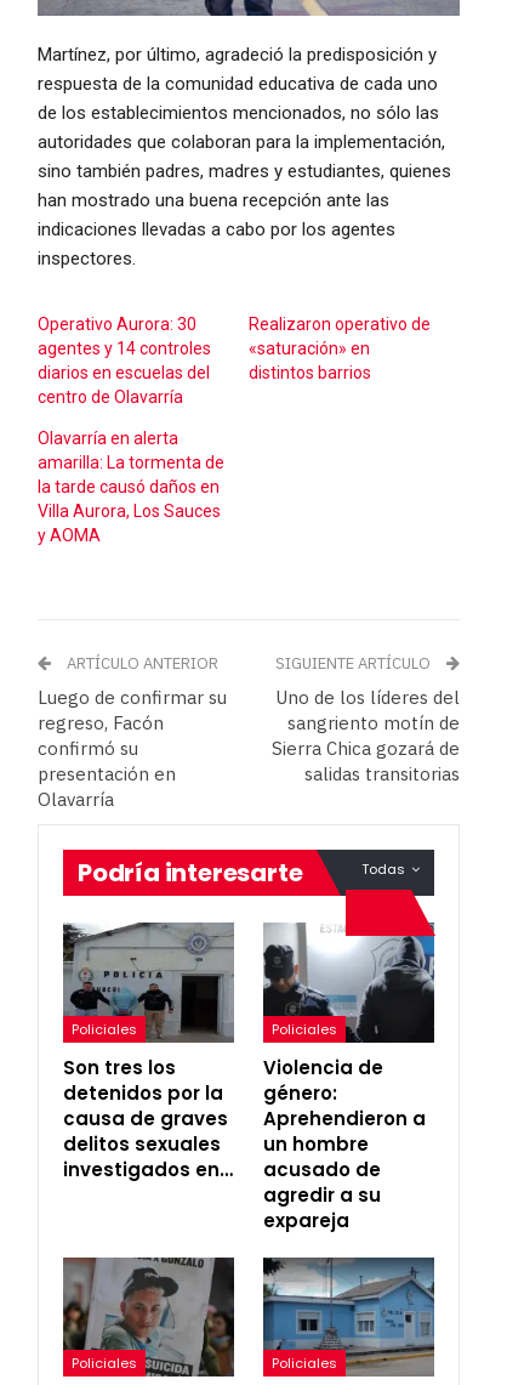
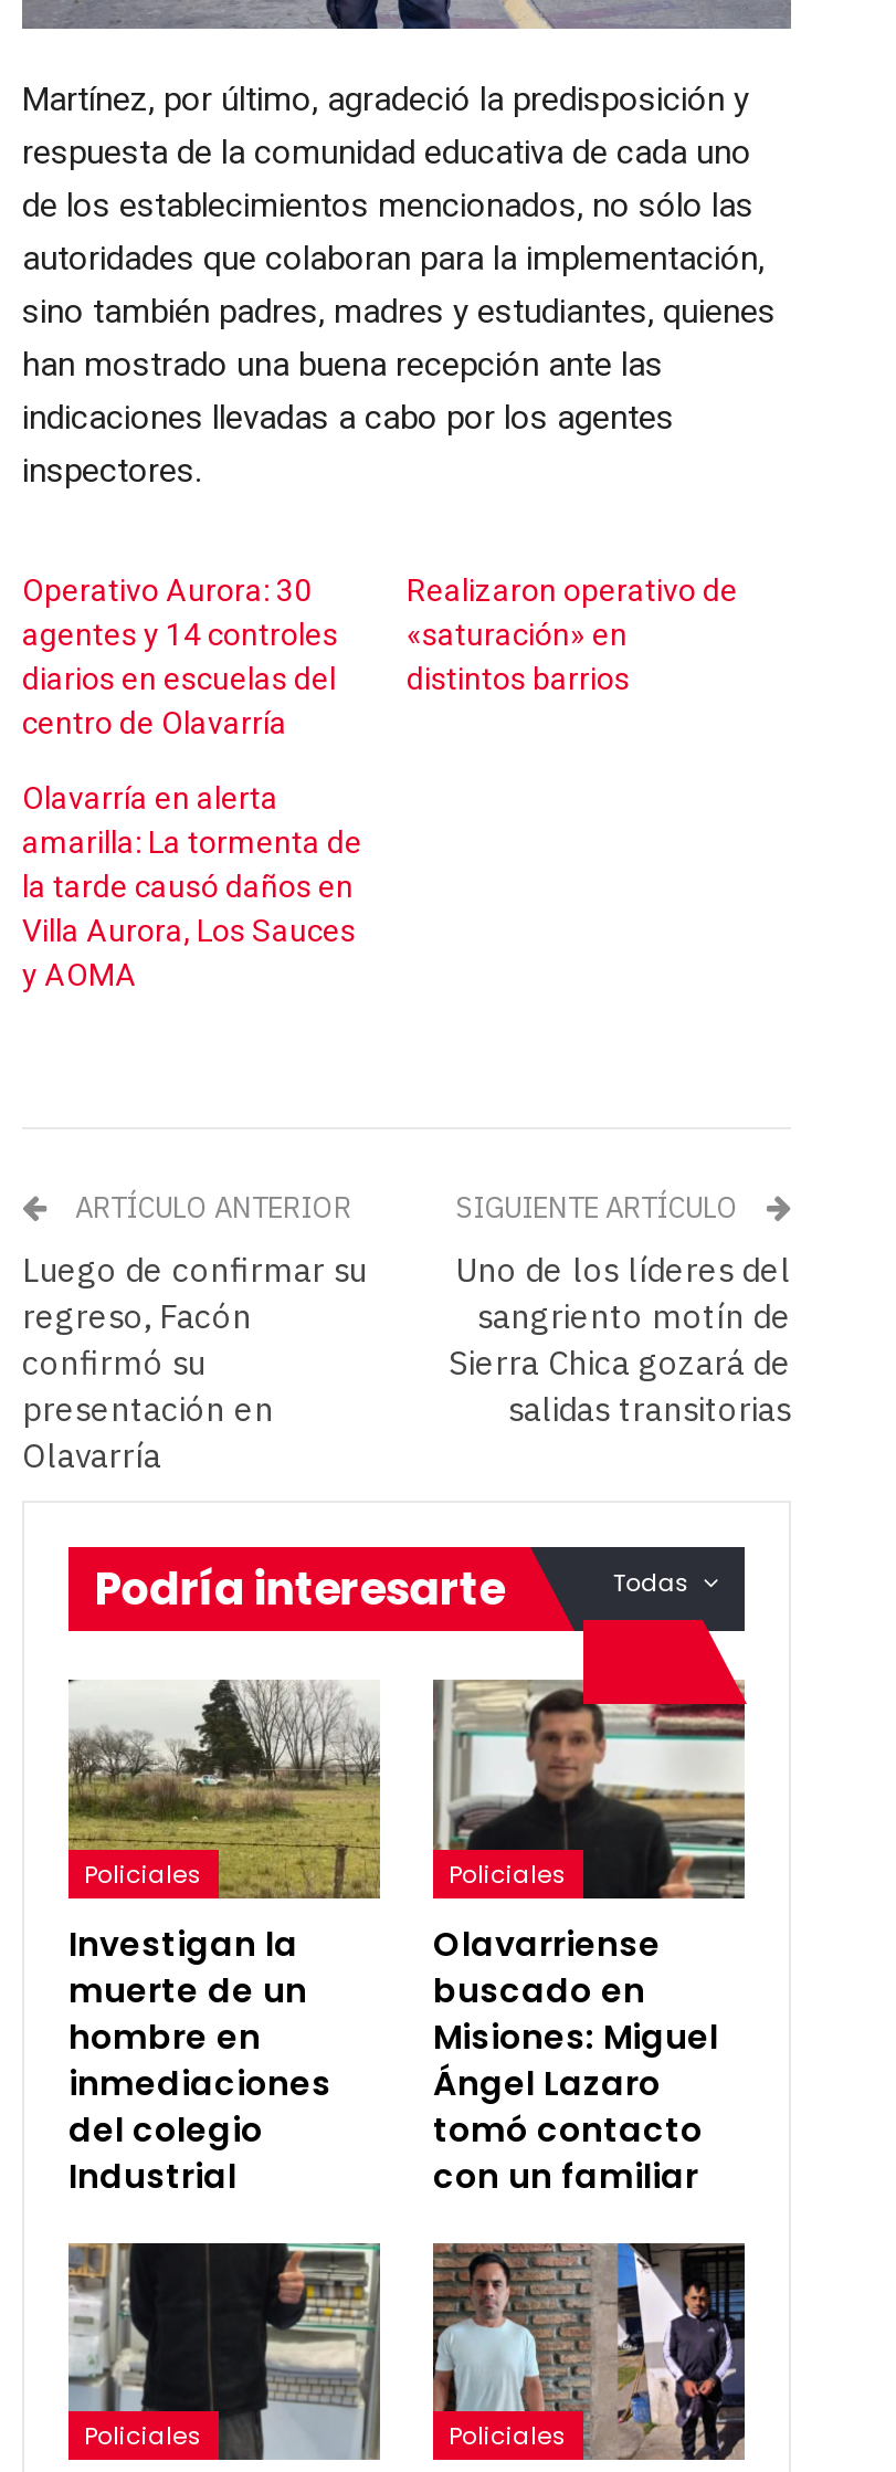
- [image]
- Son tres los
- detenidos por la
- causa de graves
- delitos sexuales
- investigados en…
+ [image]
+ Investigan la
+ muerte de un
+ hombre en
+ inmediaciones
+ del colegio
+ Industrial

- [image]
- Violencia de
- género:
- Aprehendieron a
- un hombre
- acusado de
- agredir a su
- expareja
+ [image]
+ Olavarriense
+ buscado en
+ Misiones: Miguel
+ Ángel Lazaro
+ tomó contacto
+ con un familiar

- [image]
+ [image]

- [image]
+ [image]
